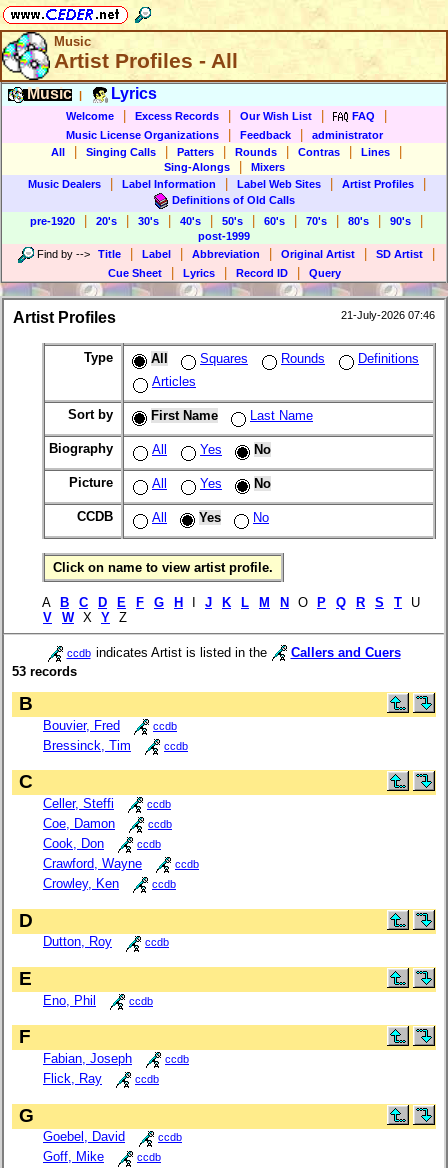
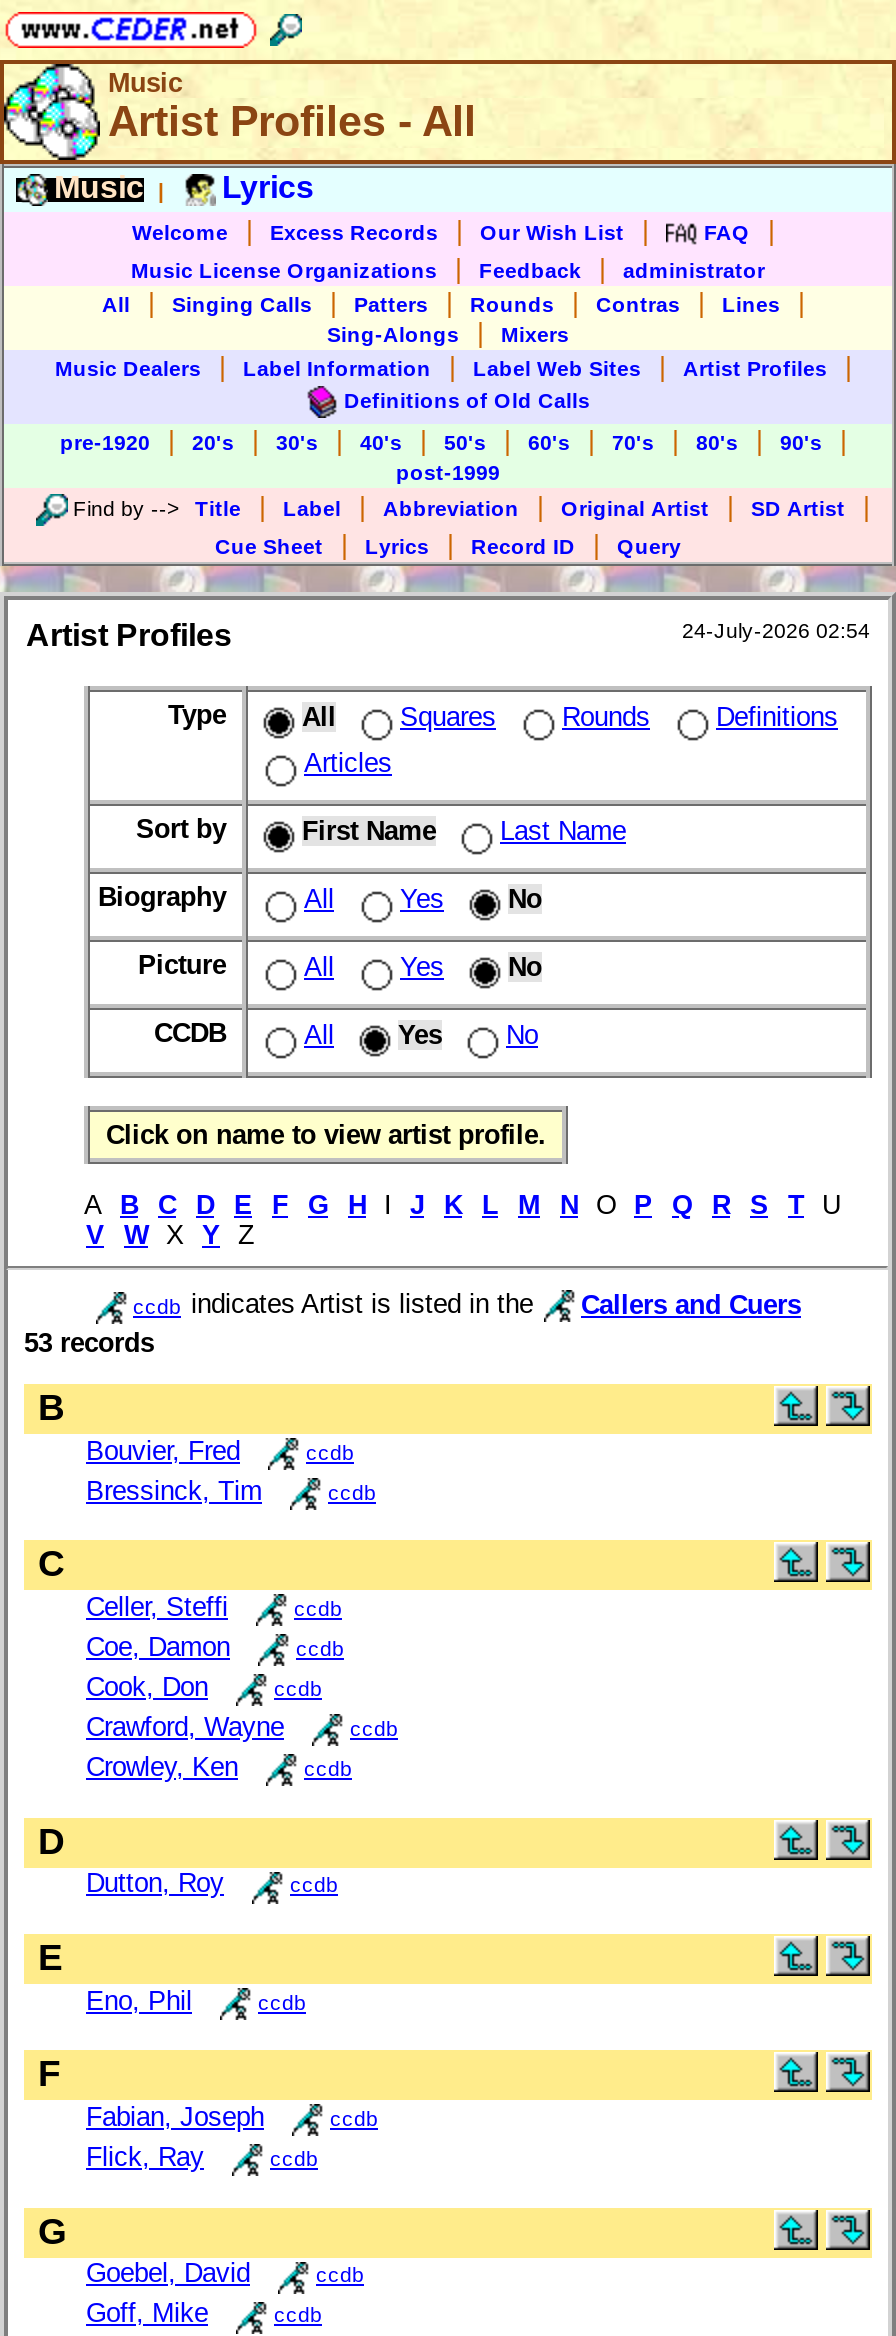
- 21-July-2026 07:46
+ 24-July-2026 02:54
